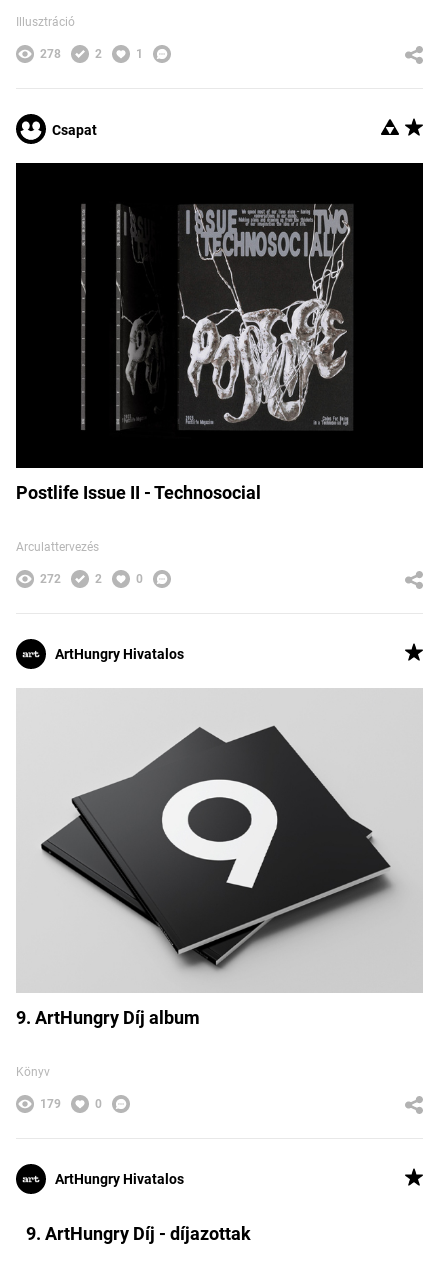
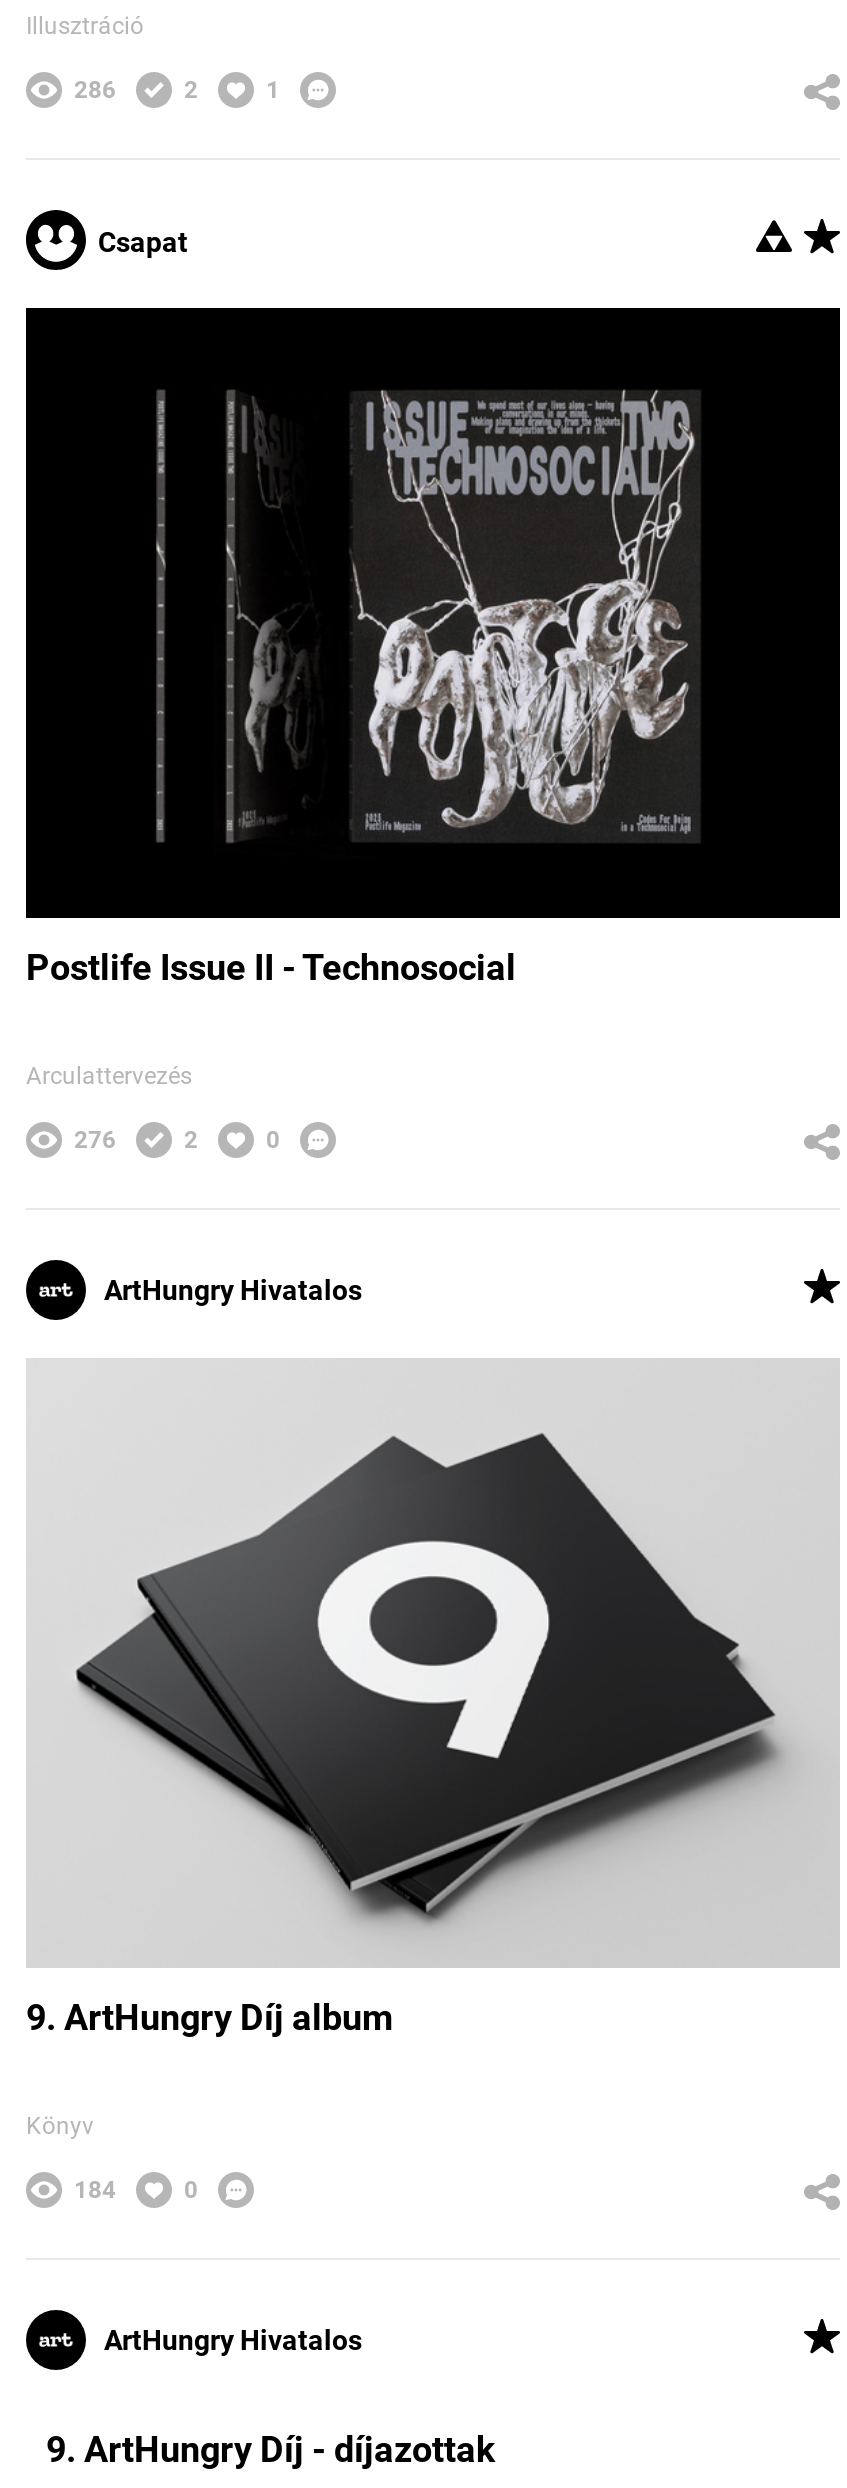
- 278
+ 286

- 272
+ 276

- 179
+ 184
